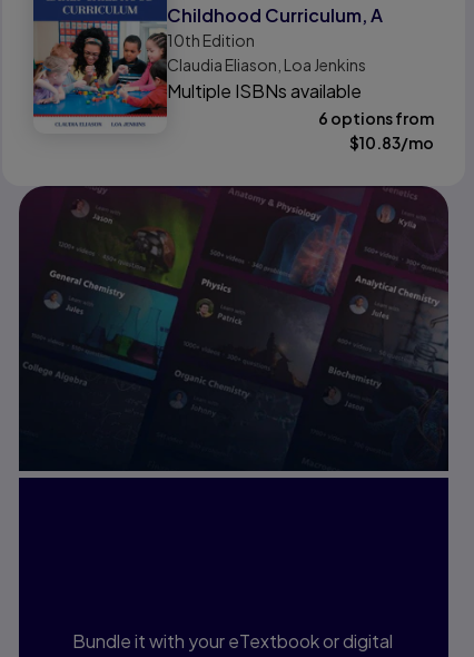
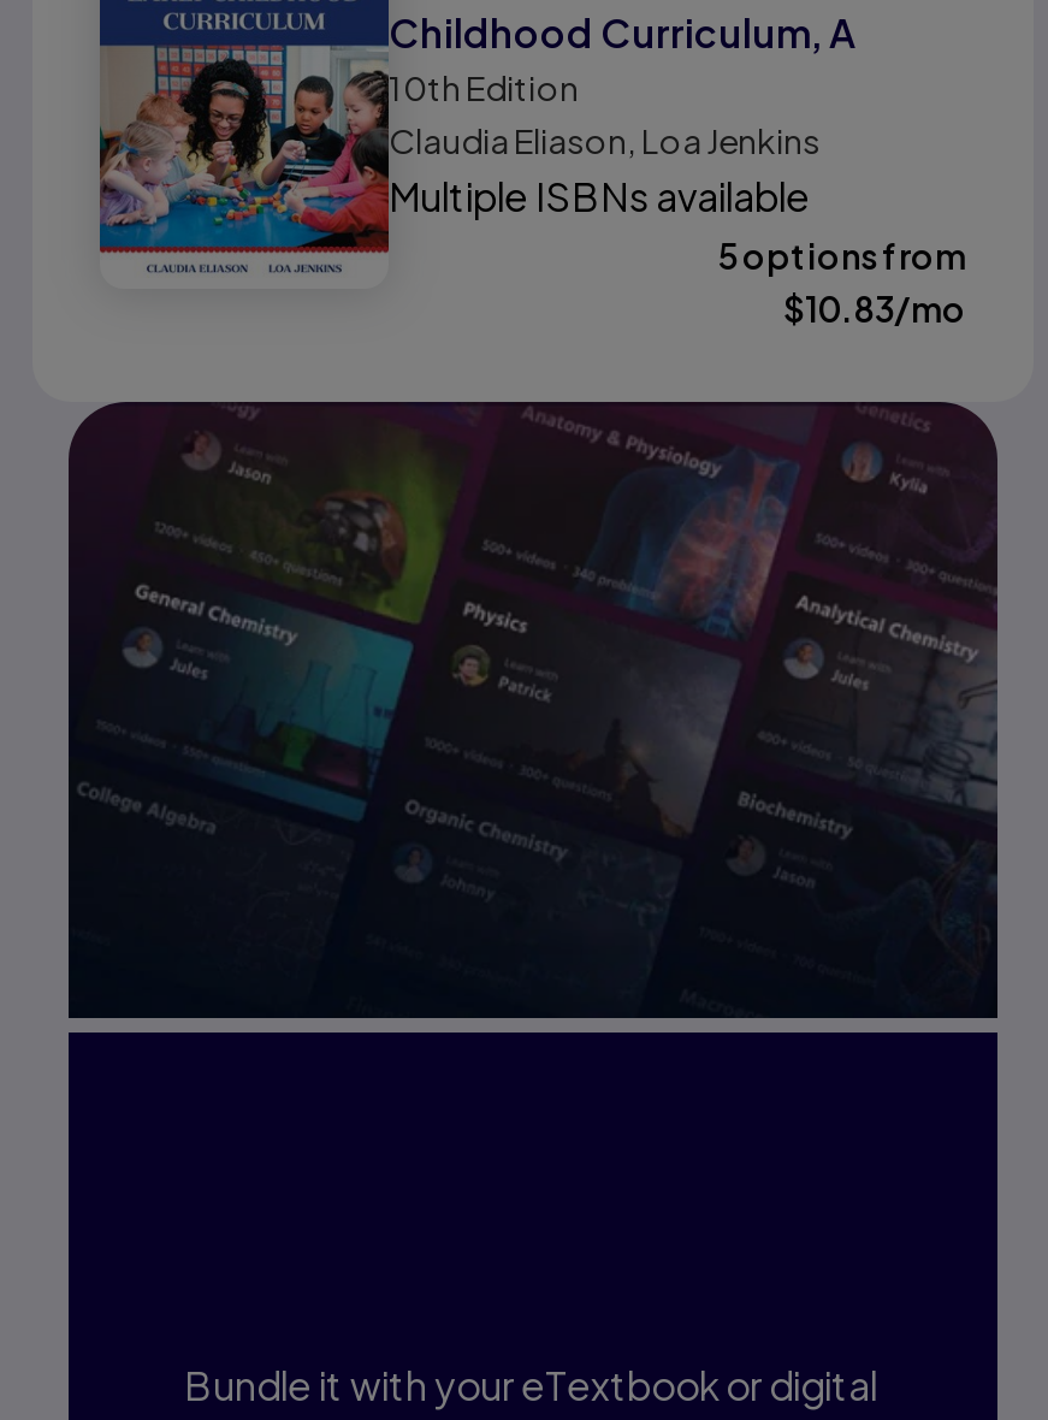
- 6 options from
+ 5 options from
